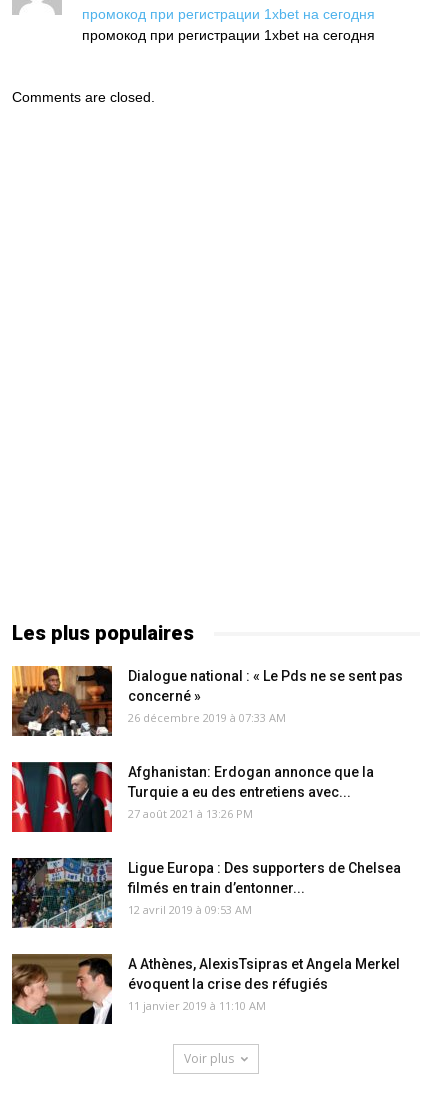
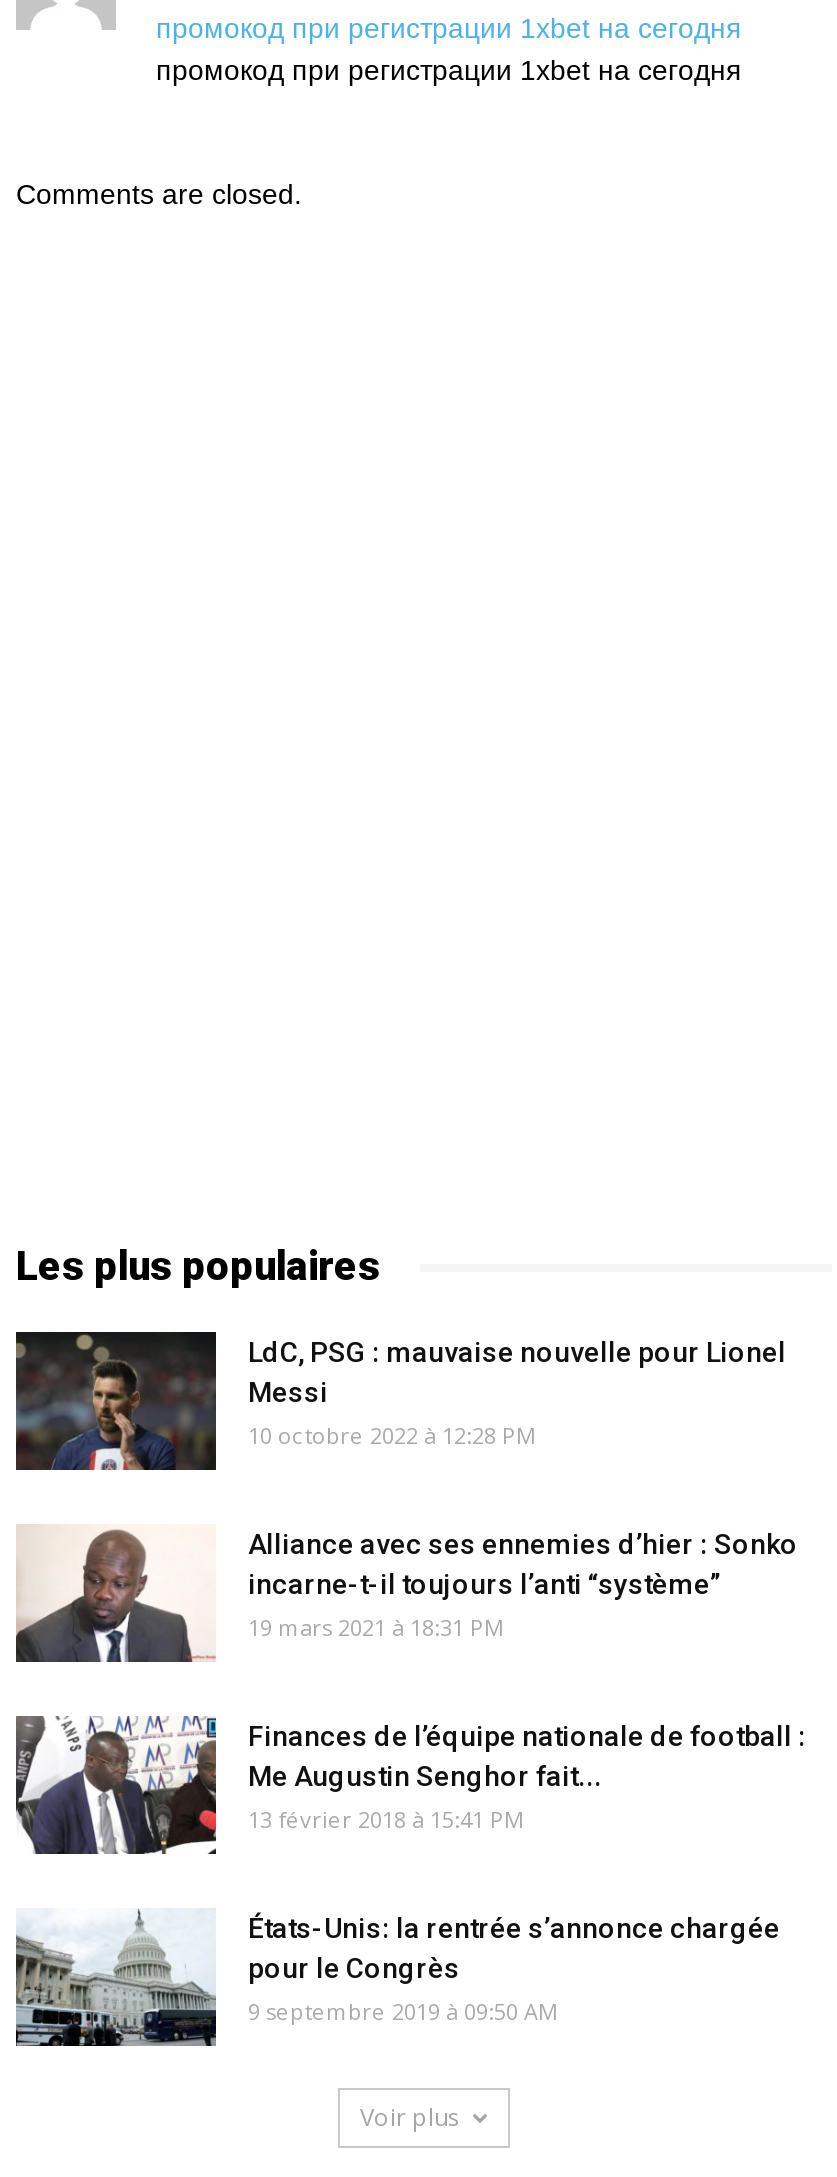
- [image]
- Dialogue national : « Le Pds ne se sent pas
- concerné »
- 26 décembre 2019 à 07:33 AM
+ [image]
+ LdC, PSG : mauvaise nouvelle pour Lionel
+ Messi
+ 10 octobre 2022 à 12:28 PM

- [image]
- Afghanistan: Erdogan annonce que la
- Turquie a eu des entretiens avec...
- 27 août 2021 à 13:26 PM
+ [image]
+ Alliance avec ses ennemies d’hier : Sonko
+ incarne-t-il toujours l’anti “système”
+ 19 mars 2021 à 18:31 PM

- [image]
- Ligue Europa : Des supporters de Chelsea
- filmés en train d’entonner...
- 12 avril 2019 à 09:53 AM
+ [image]
+ Finances de l’équipe nationale de football :
+ Me Augustin Senghor fait...
+ 13 février 2018 à 15:41 PM

- [image]
- A Athènes, AlexisTsipras et Angela Merkel
- évoquent la crise des réfugiés
- 11 janvier 2019 à 11:10 AM
+ [image]
+ États-Unis: la rentrée s’annonce chargée
+ pour le Congrès
+ 9 septembre 2019 à 09:50 AM
